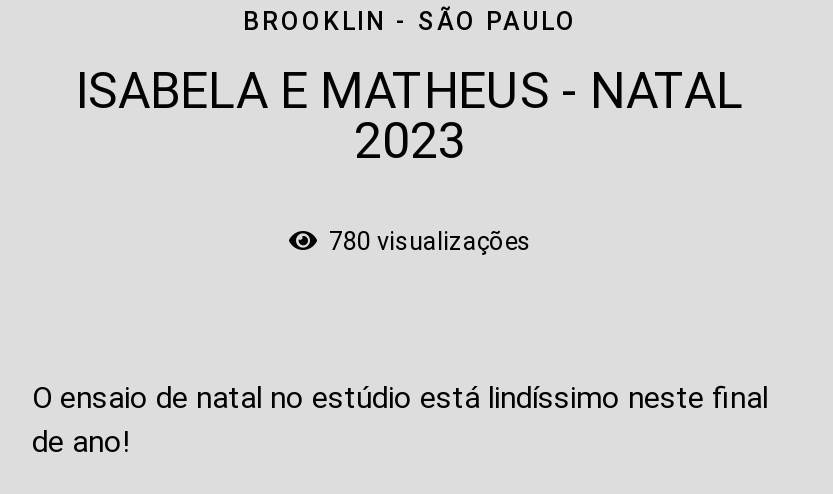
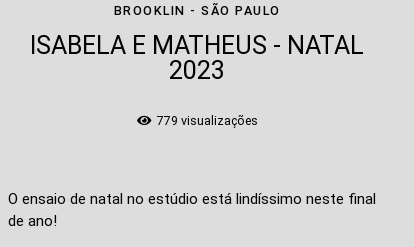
- 780 visualizações
+ 779 visualizações
